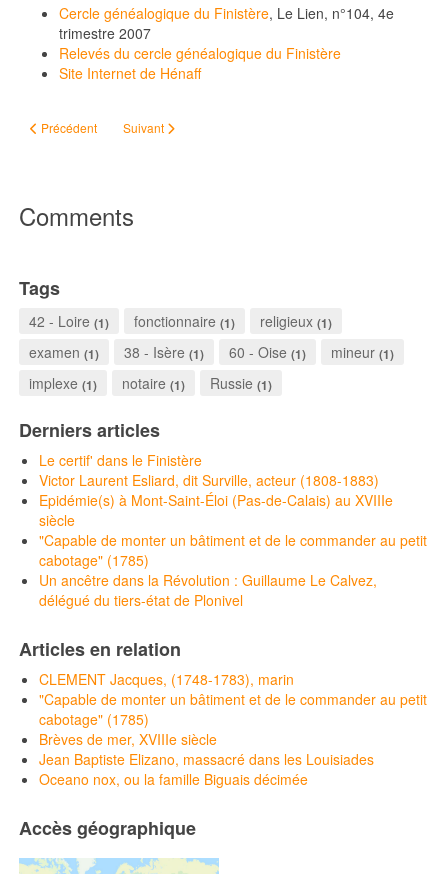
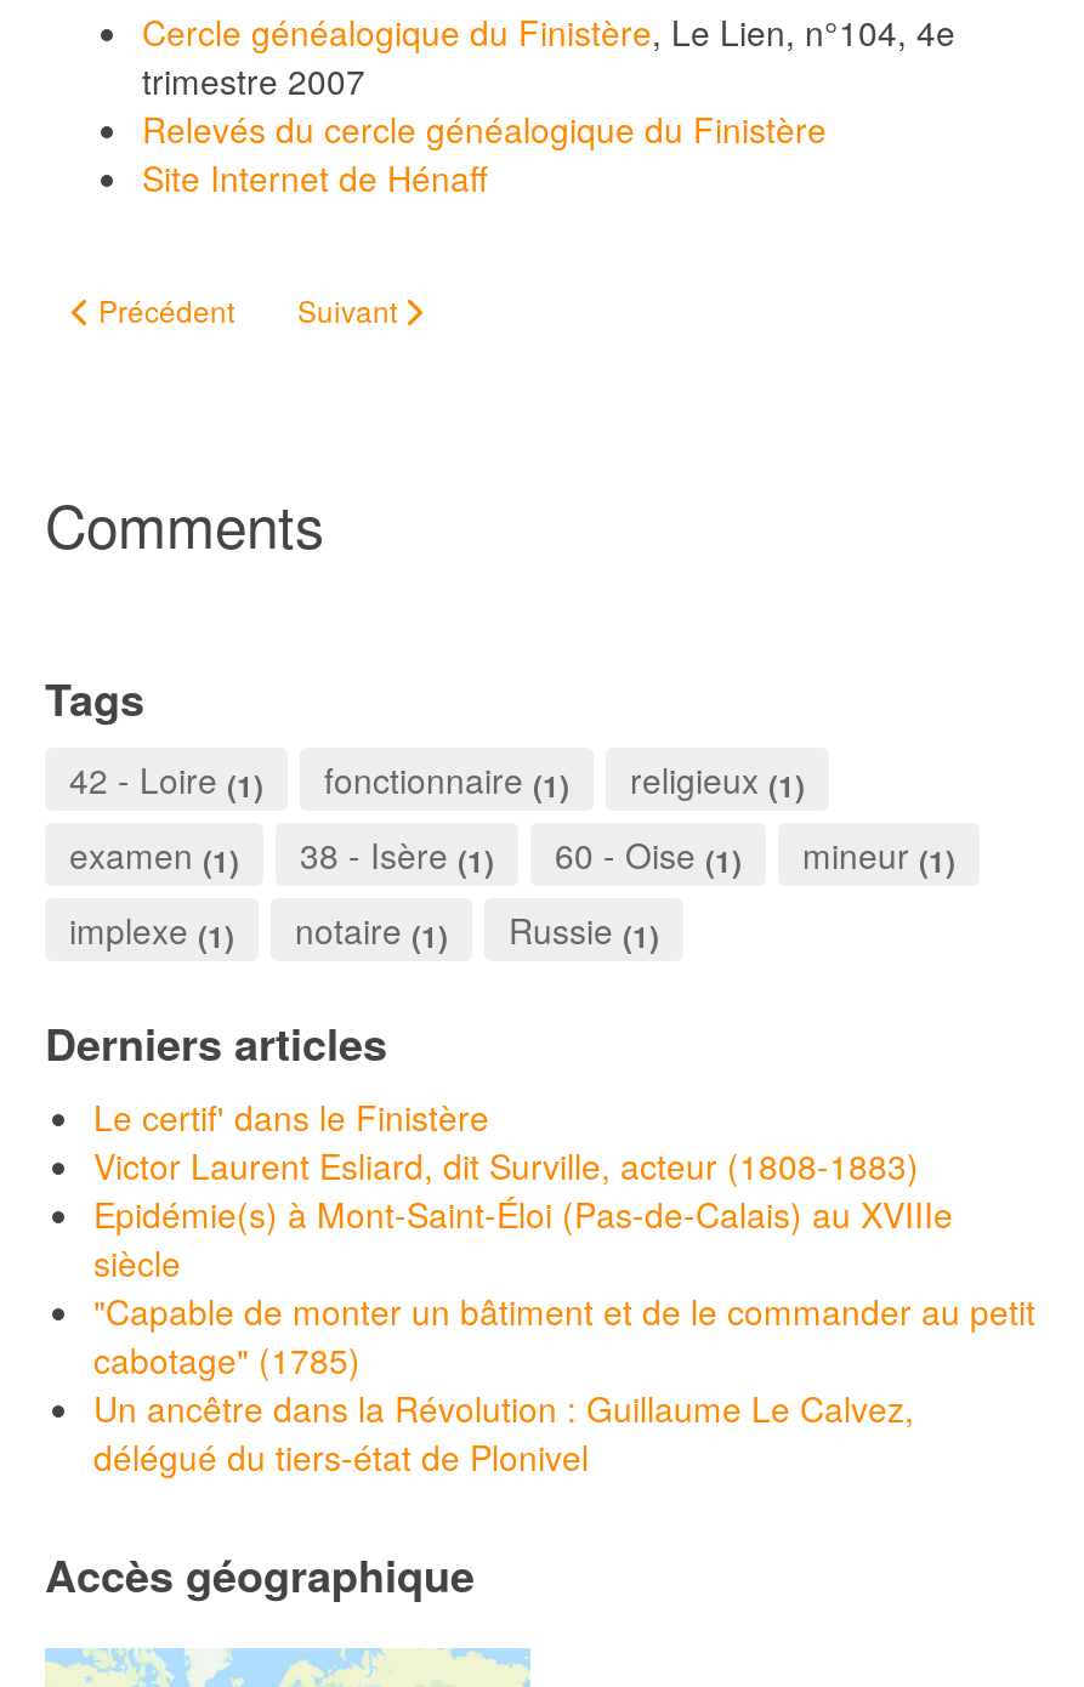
- Articles en relation
- CLEMENT Jacques, (1748-1783), marin
- "Capable de monter un bâtiment et de le commander au petit
- cabotage" (1785)
- Brèves de mer, XVIIIe siècle
- Jean Baptiste Elizano, massacré dans les Louisiades
- Oceano nox, ou la famille Biguais décimée
